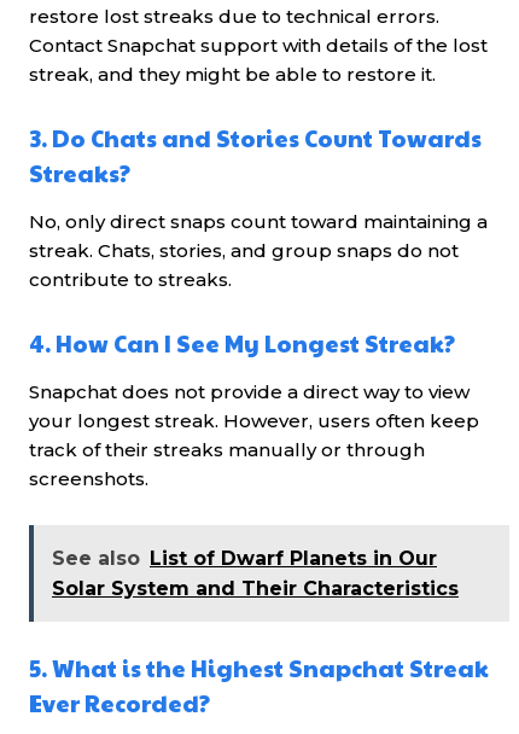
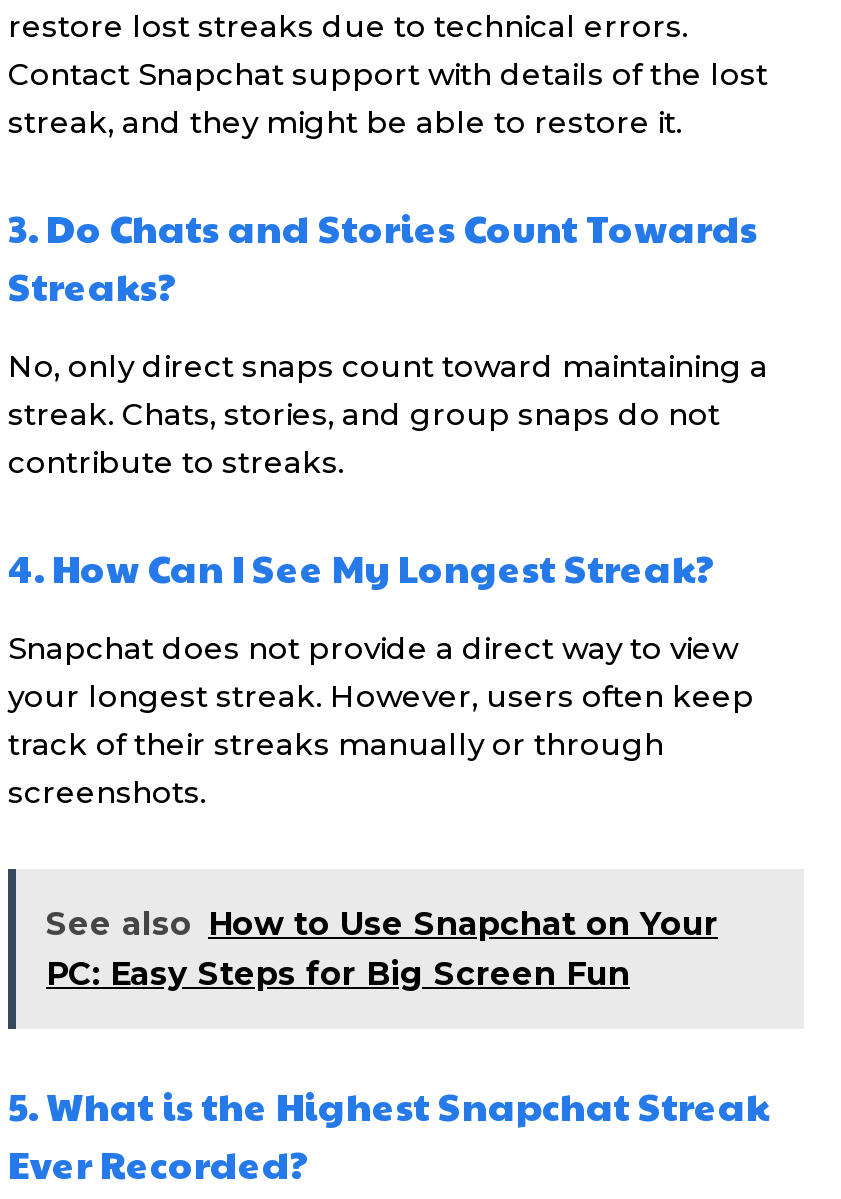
- See also List of Dwarf Planets in Our
- Solar System and Their Characteristics
+ See also How to Use Snapchat on Your
+ PC: Easy Steps for Big Screen Fun
